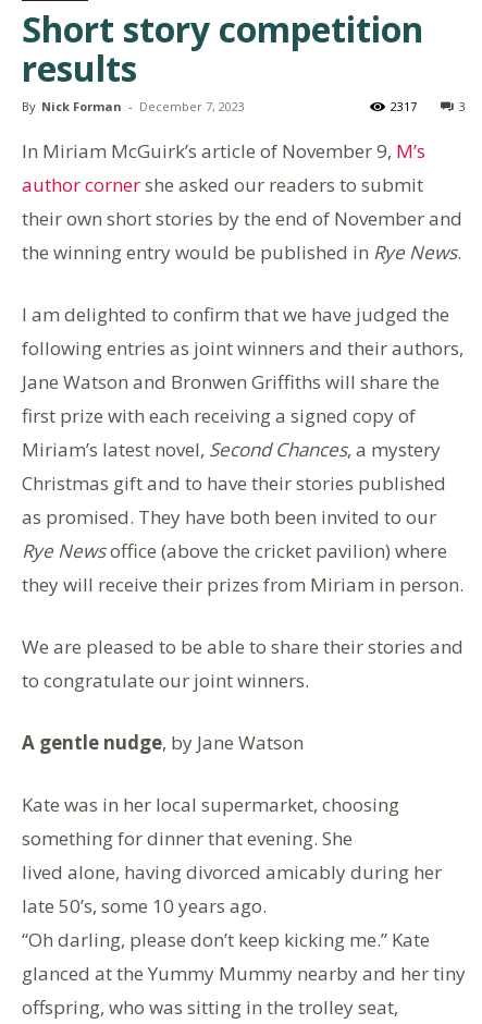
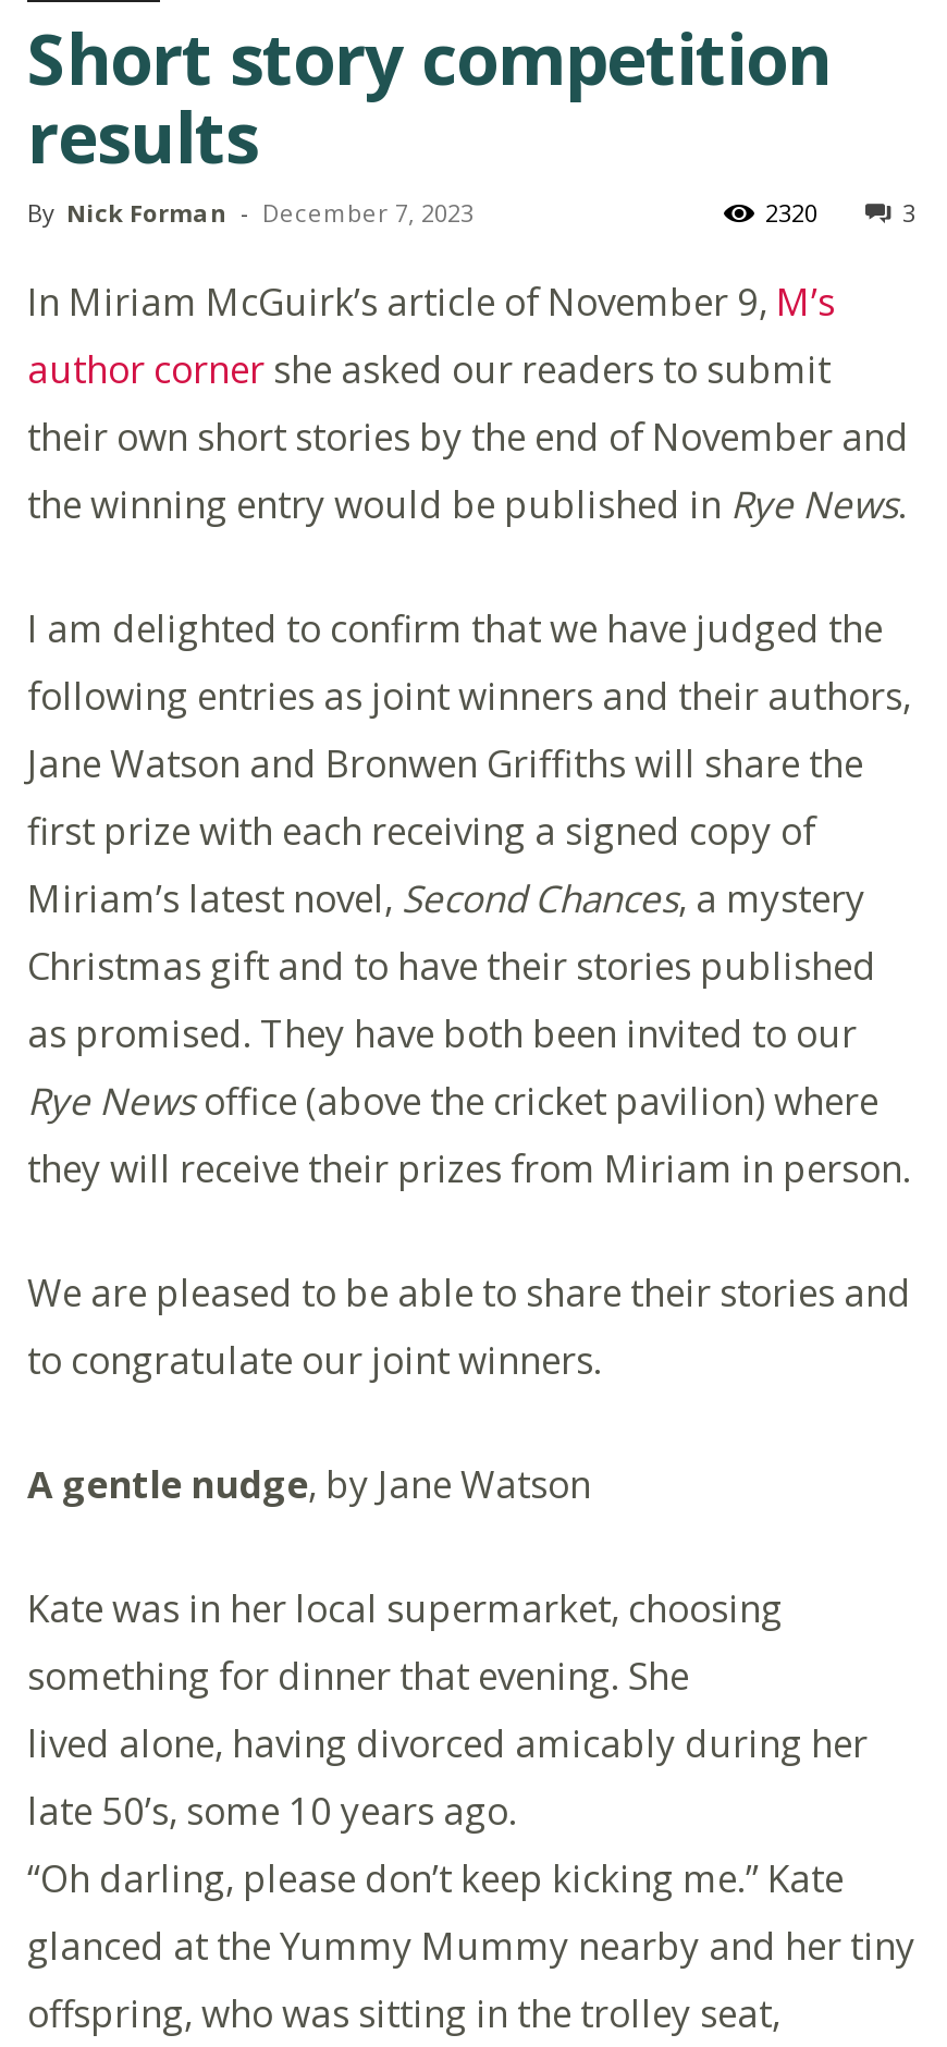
- 2317
+ 2320
